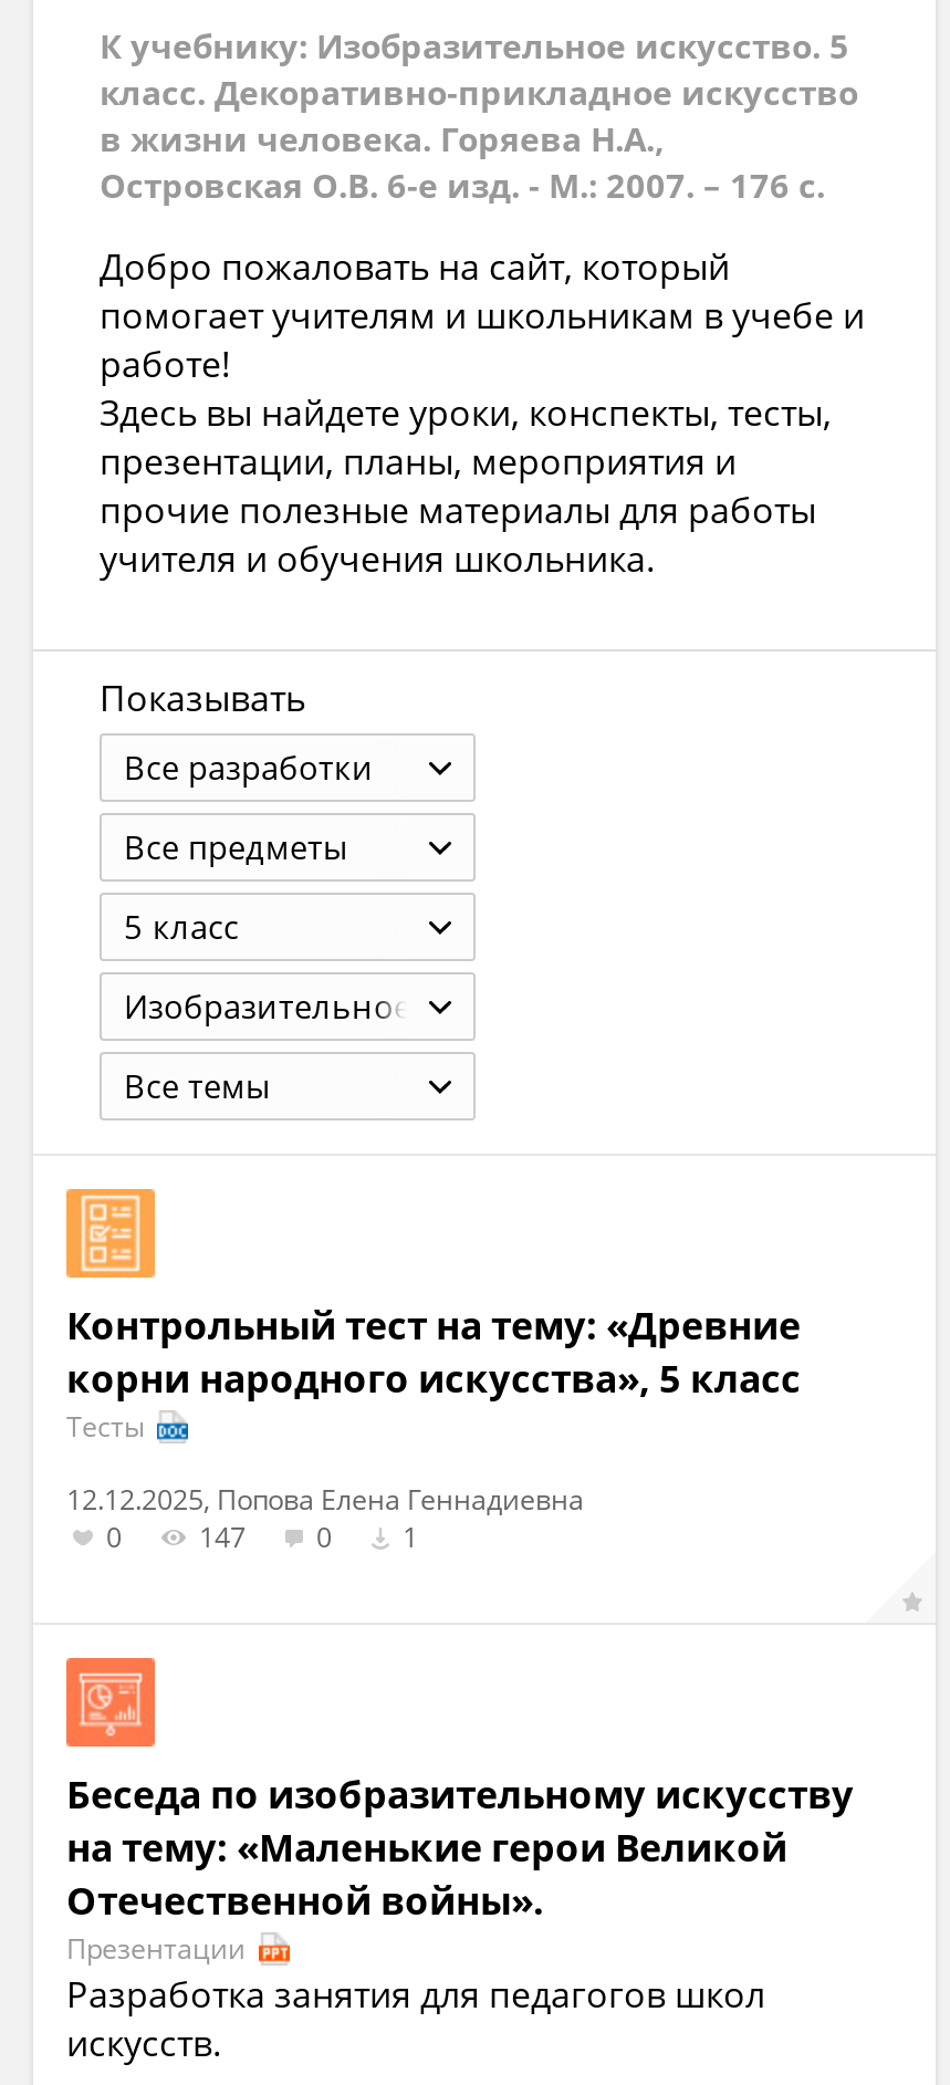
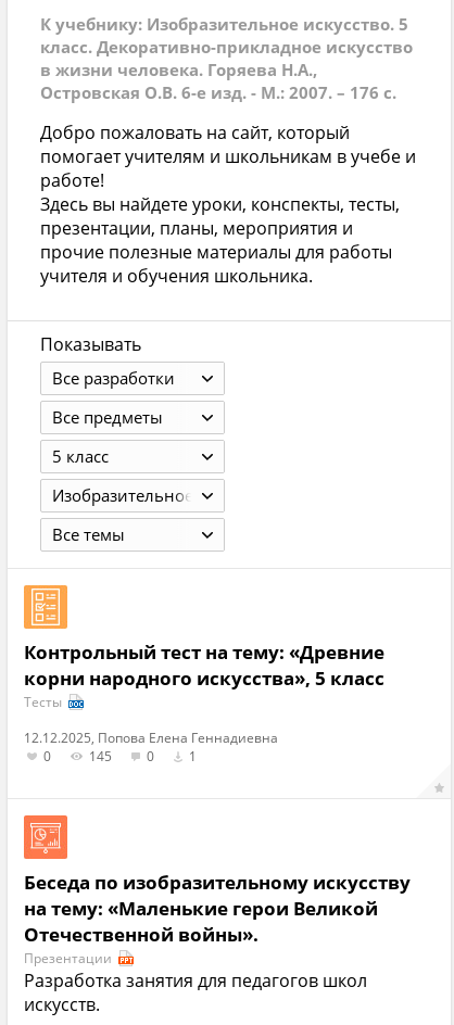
- 0 147 0 1
+ 0 145 0 1
